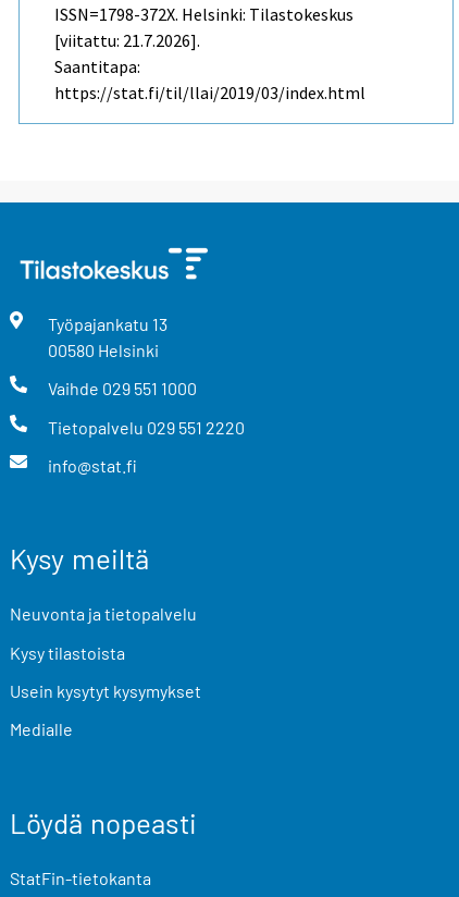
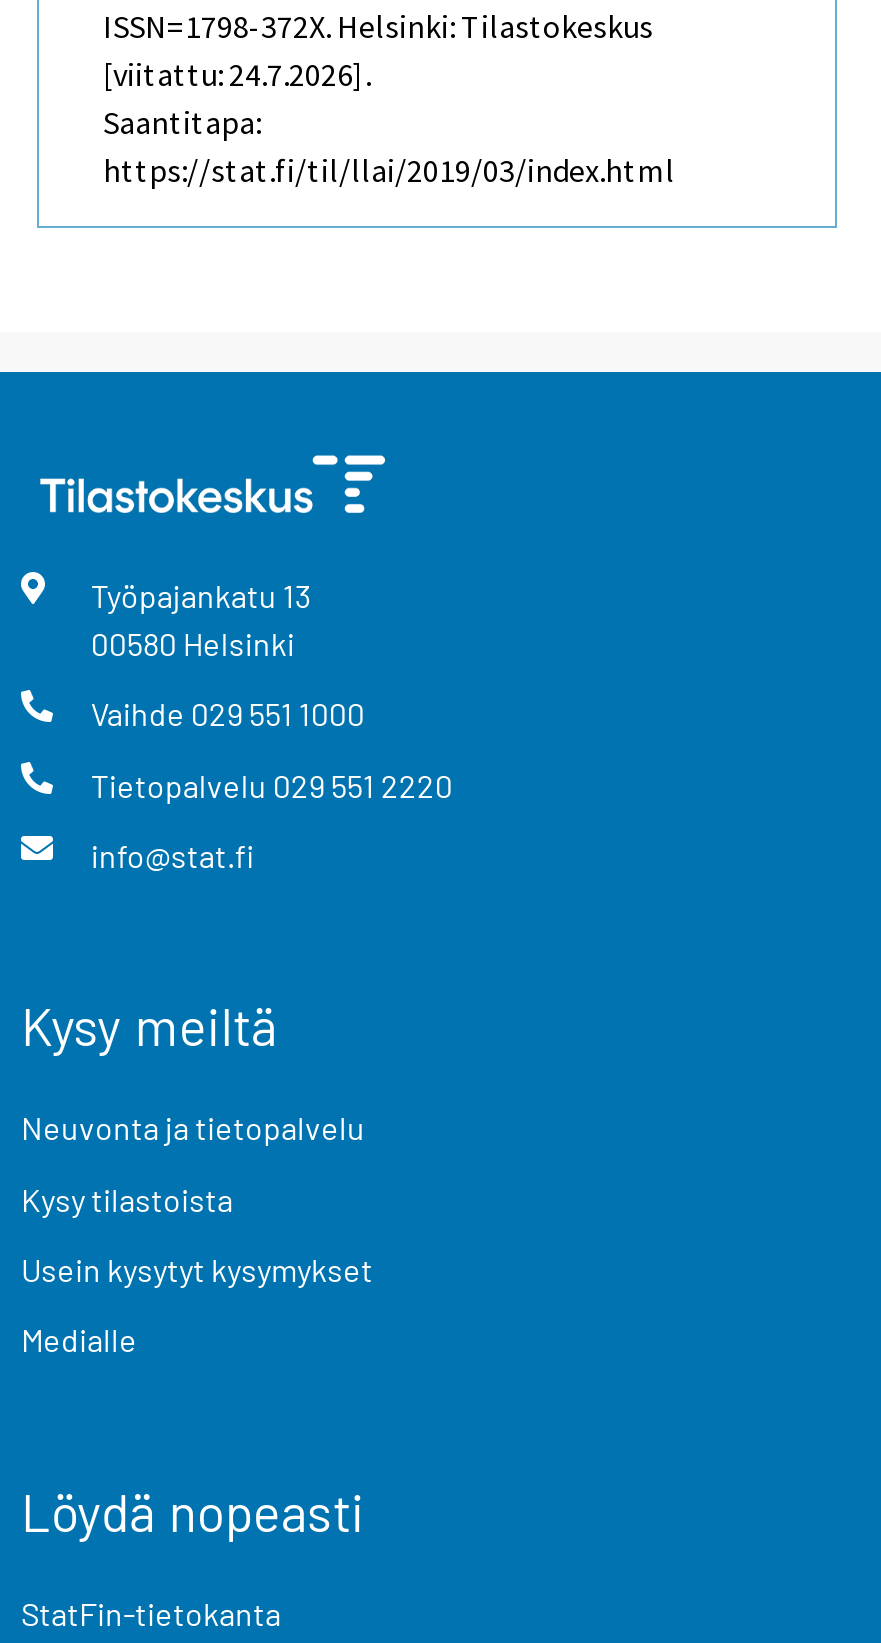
- [viitattu: 21.7.2026].
+ [viitattu: 24.7.2026].
